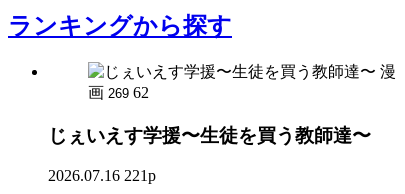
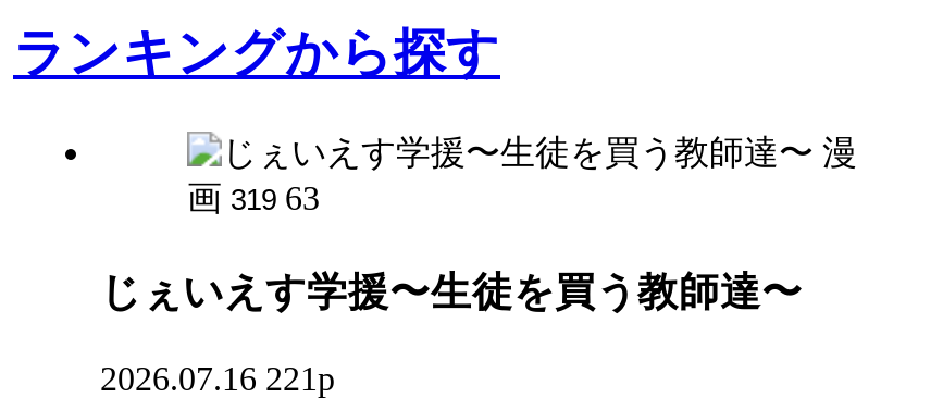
- 画 269 62
+ 画 319 63
